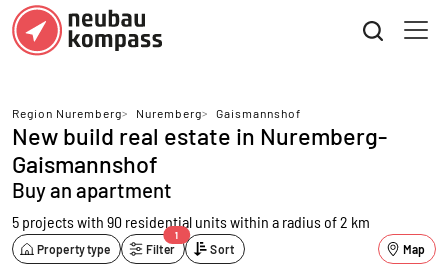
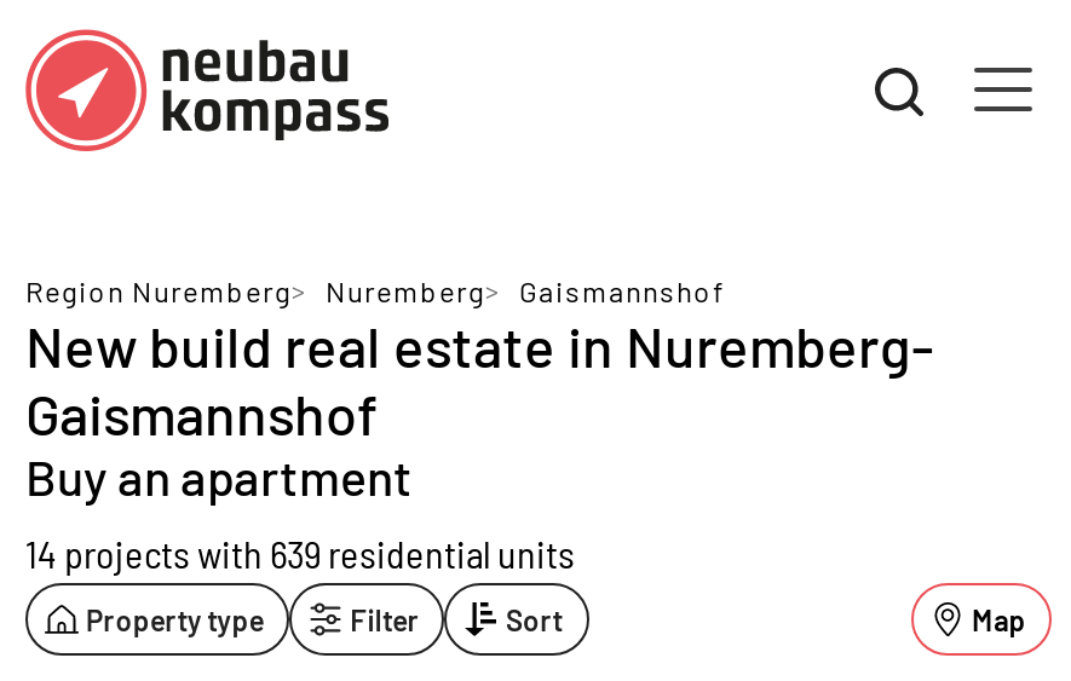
- 5 projects with 90 residential units within a radius of 2 km
+ 14 projects with 639 residential units

- 1
